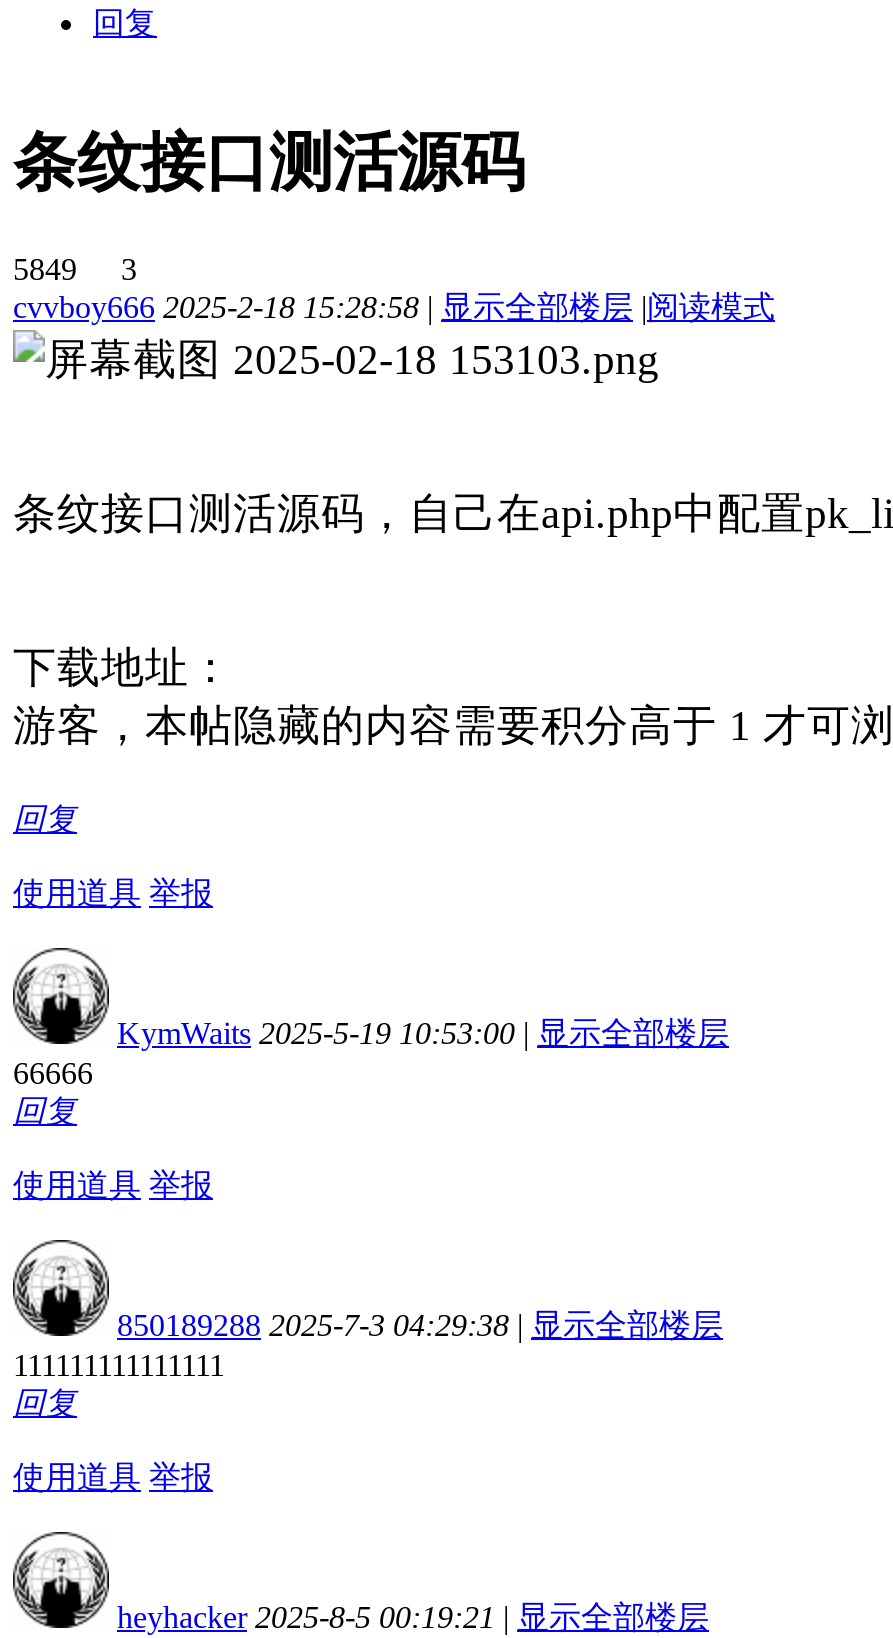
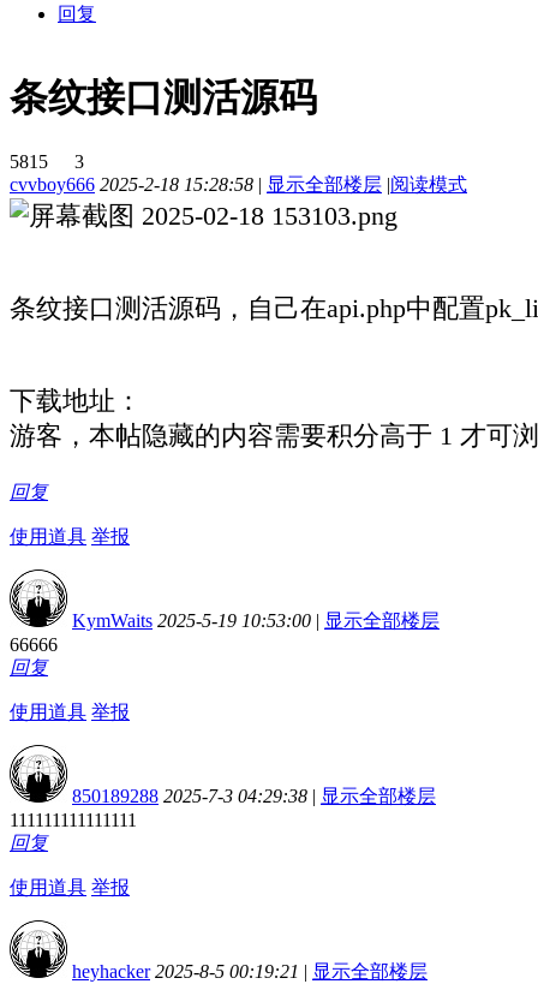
- 5849 3
+ 5815 3
